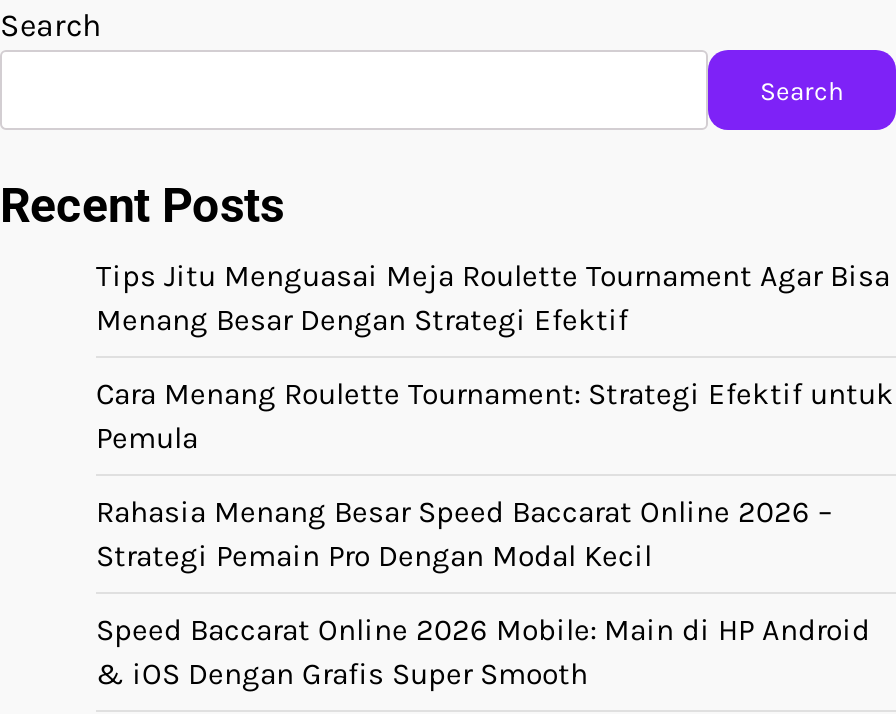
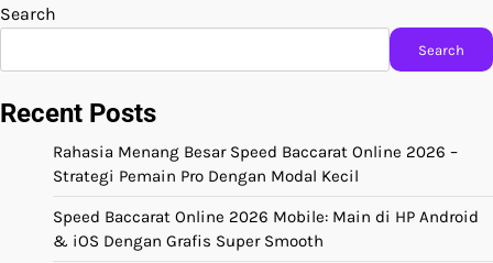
- Tips Jitu Menguasai Meja Roulette Tournament Agar Bisa
- Menang Besar Dengan Strategi Efektif
- Cara Menang Roulette Tournament: Strategi Efektif untuk
- Pemula
